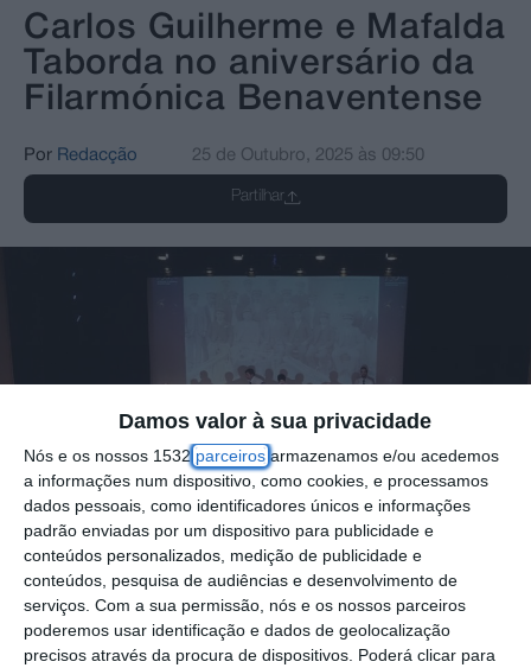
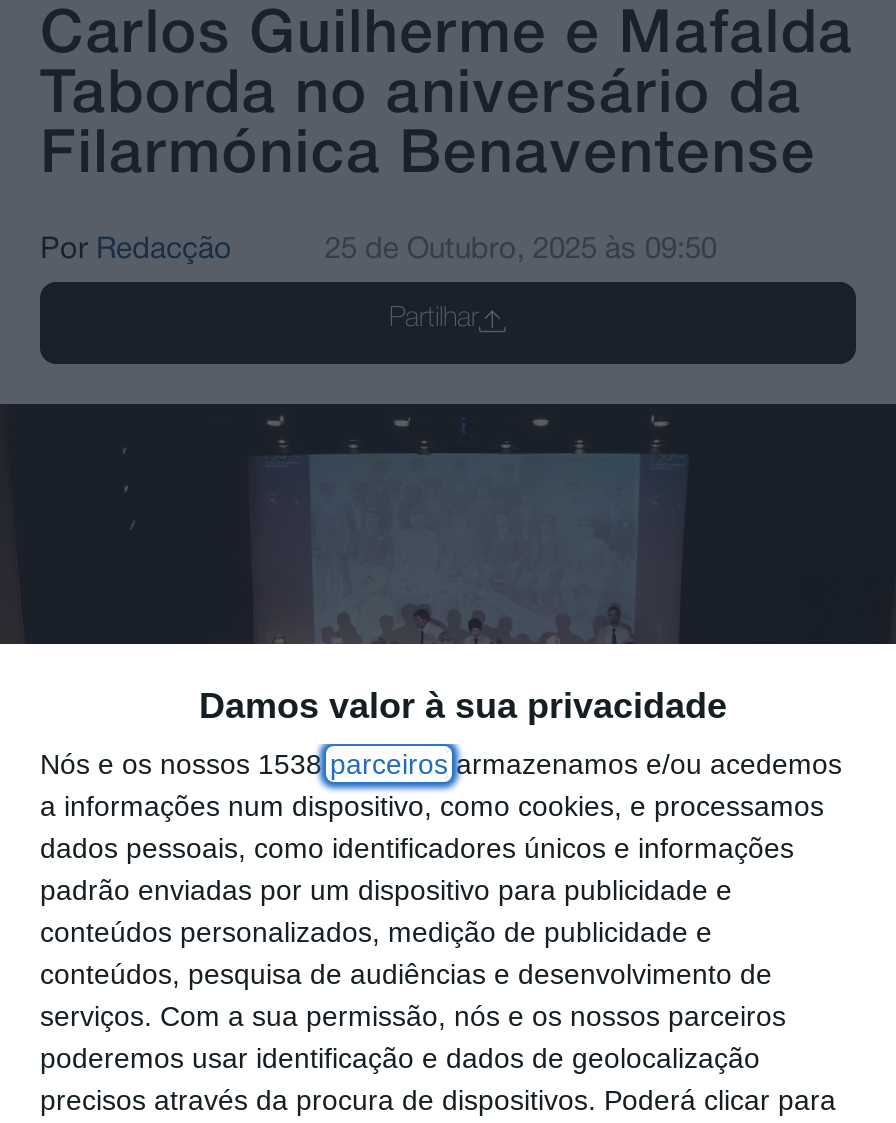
- Nós e os nossos 1532parceirosarmazenamos e/ou acedemos
+ Nós e os nossos 1538parceirosarmazenamos e/ou acedemos
